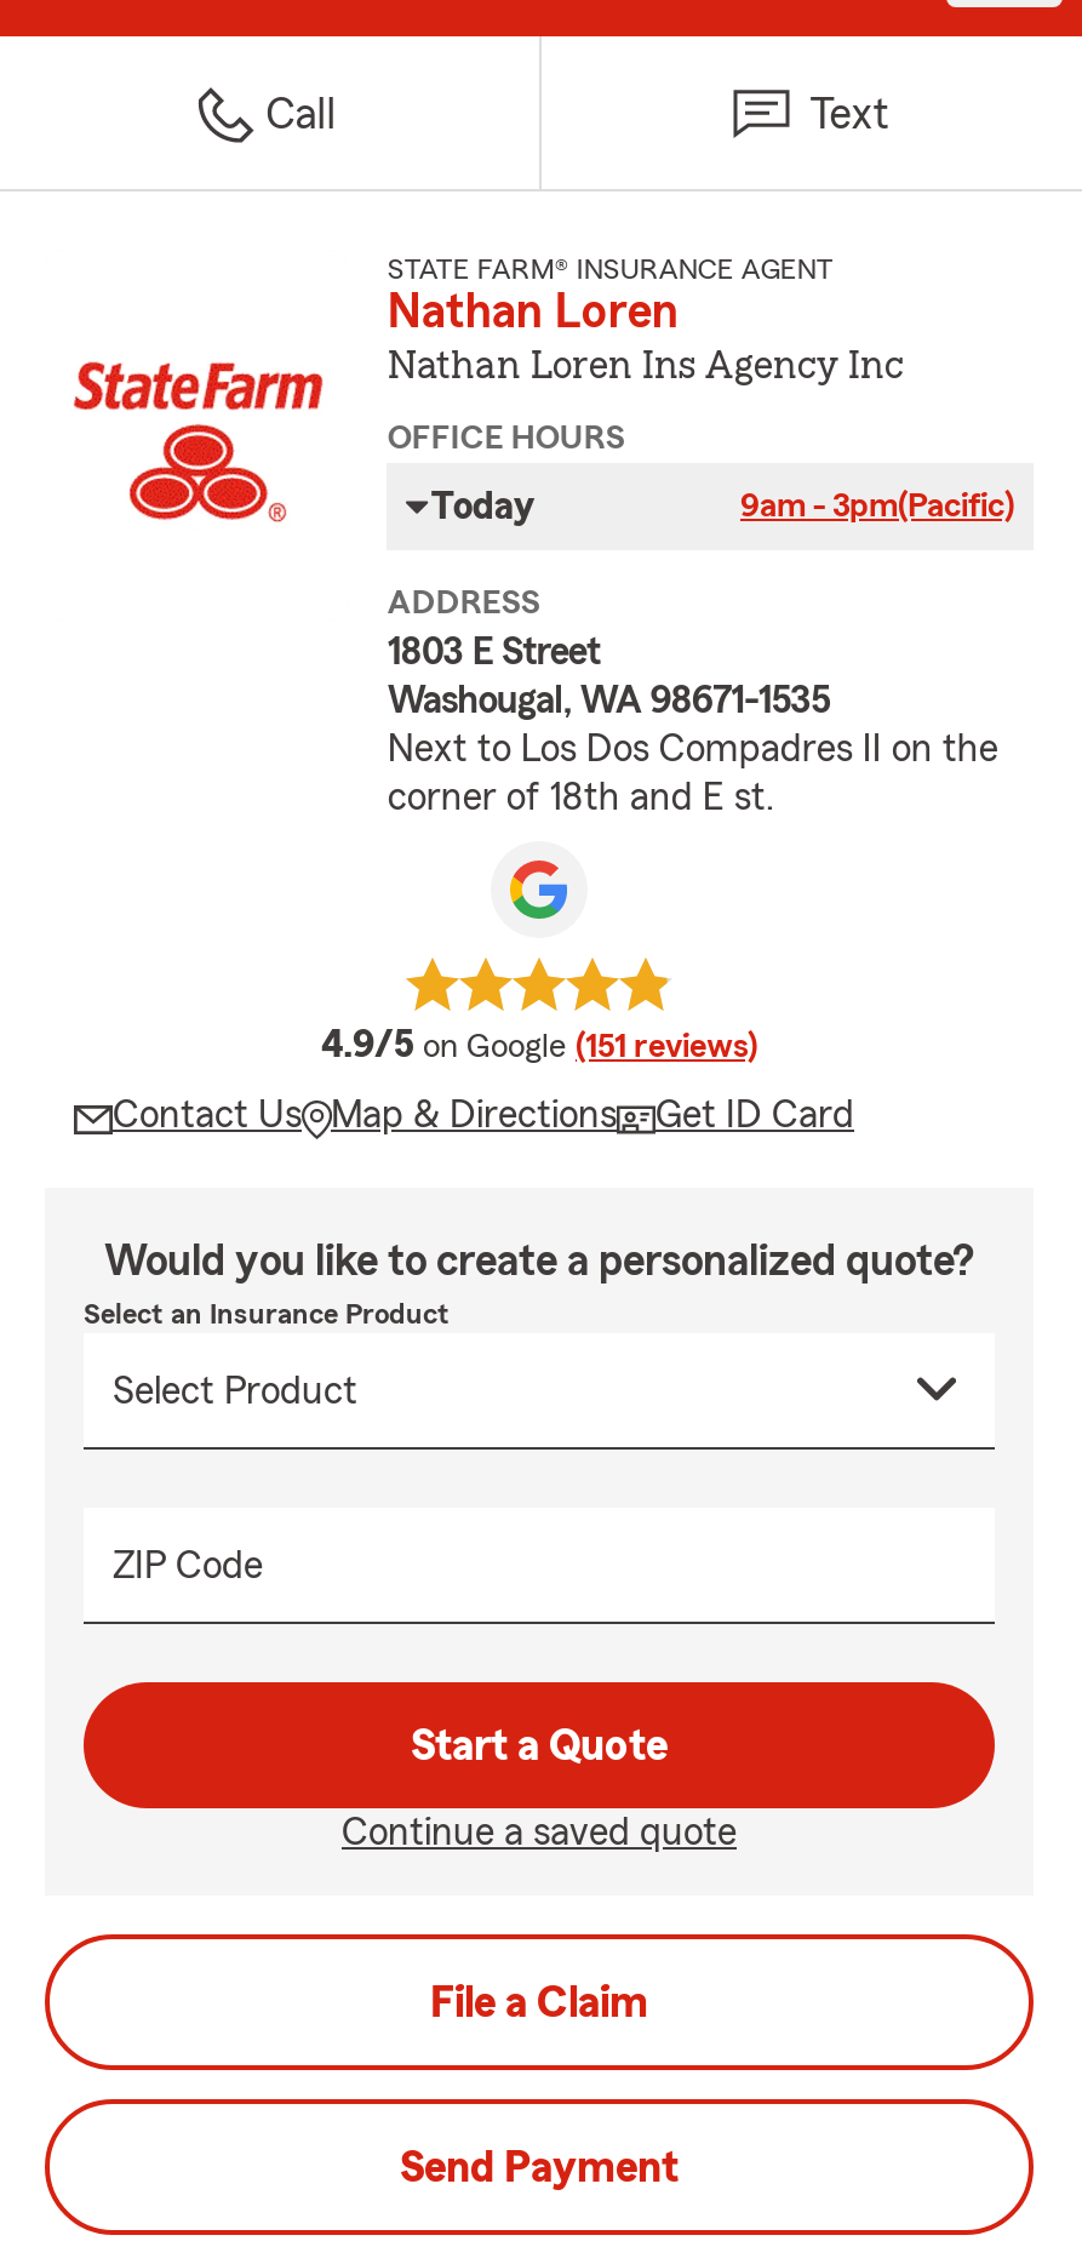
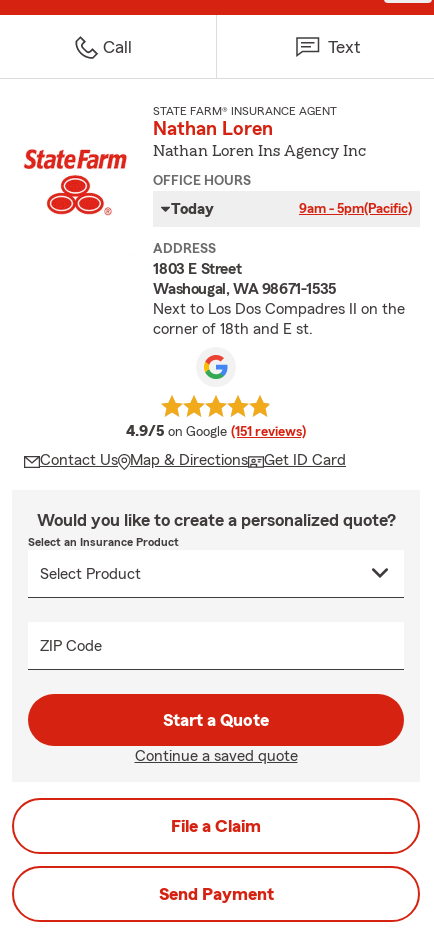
- 9am - 3pm(Pacific)
+ 9am - 5pm(Pacific)
